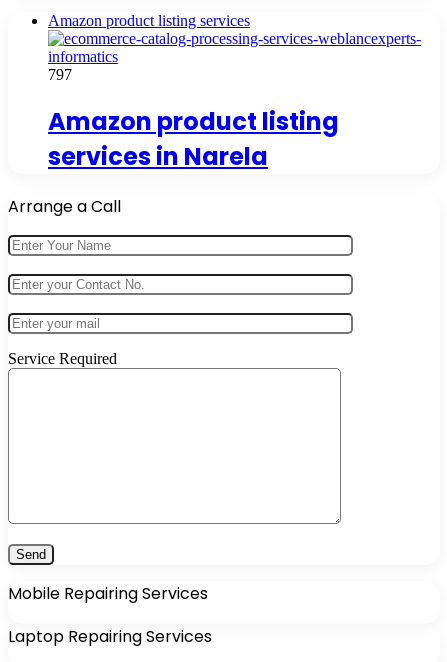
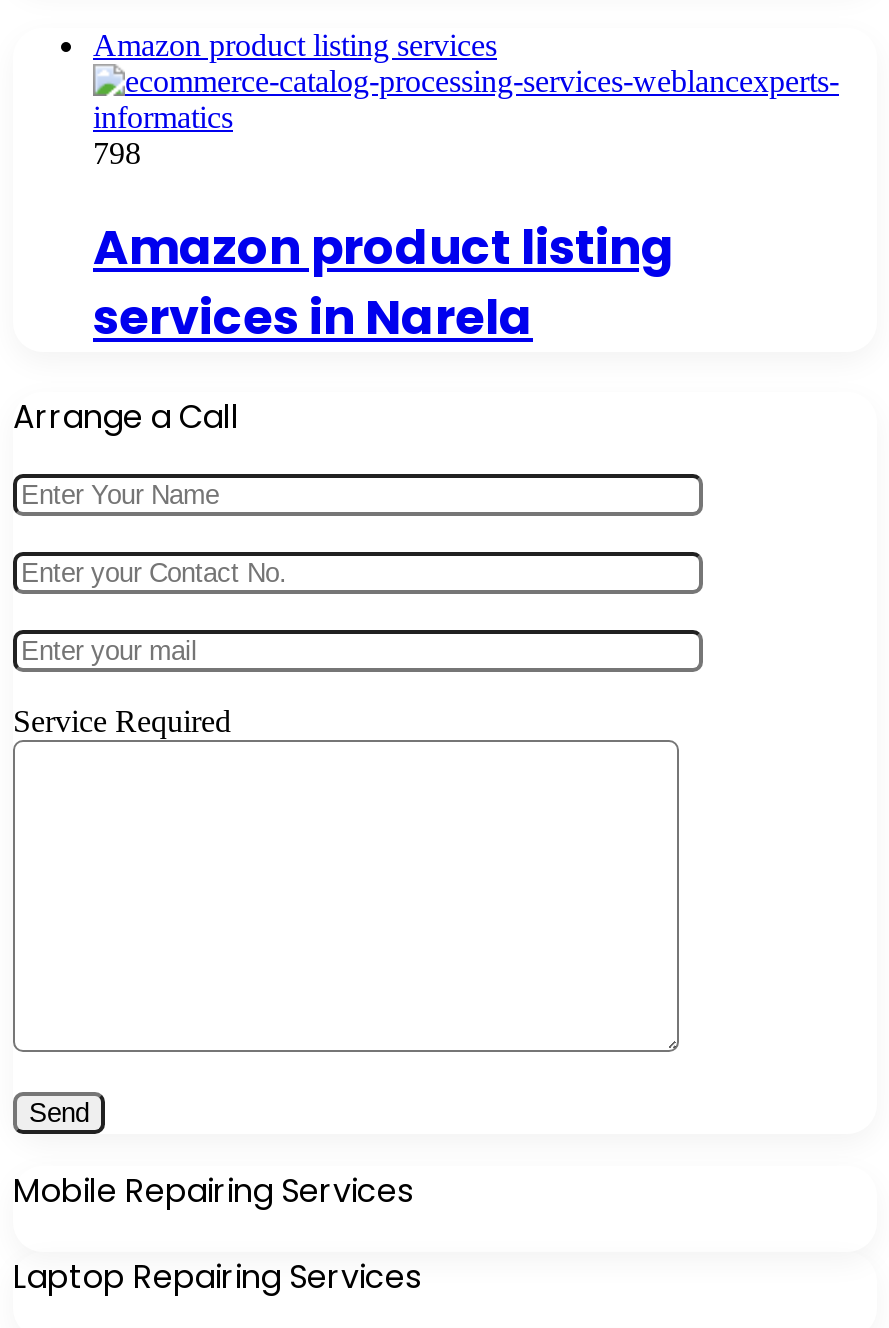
- 797
+ 798
